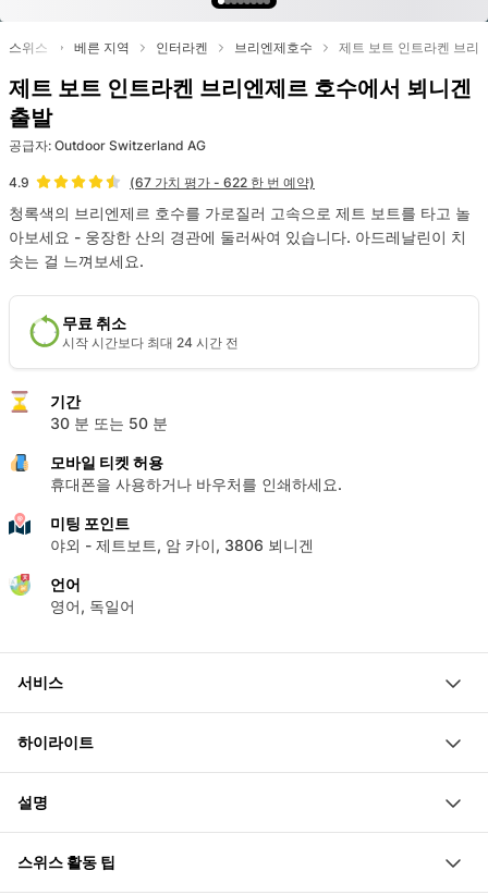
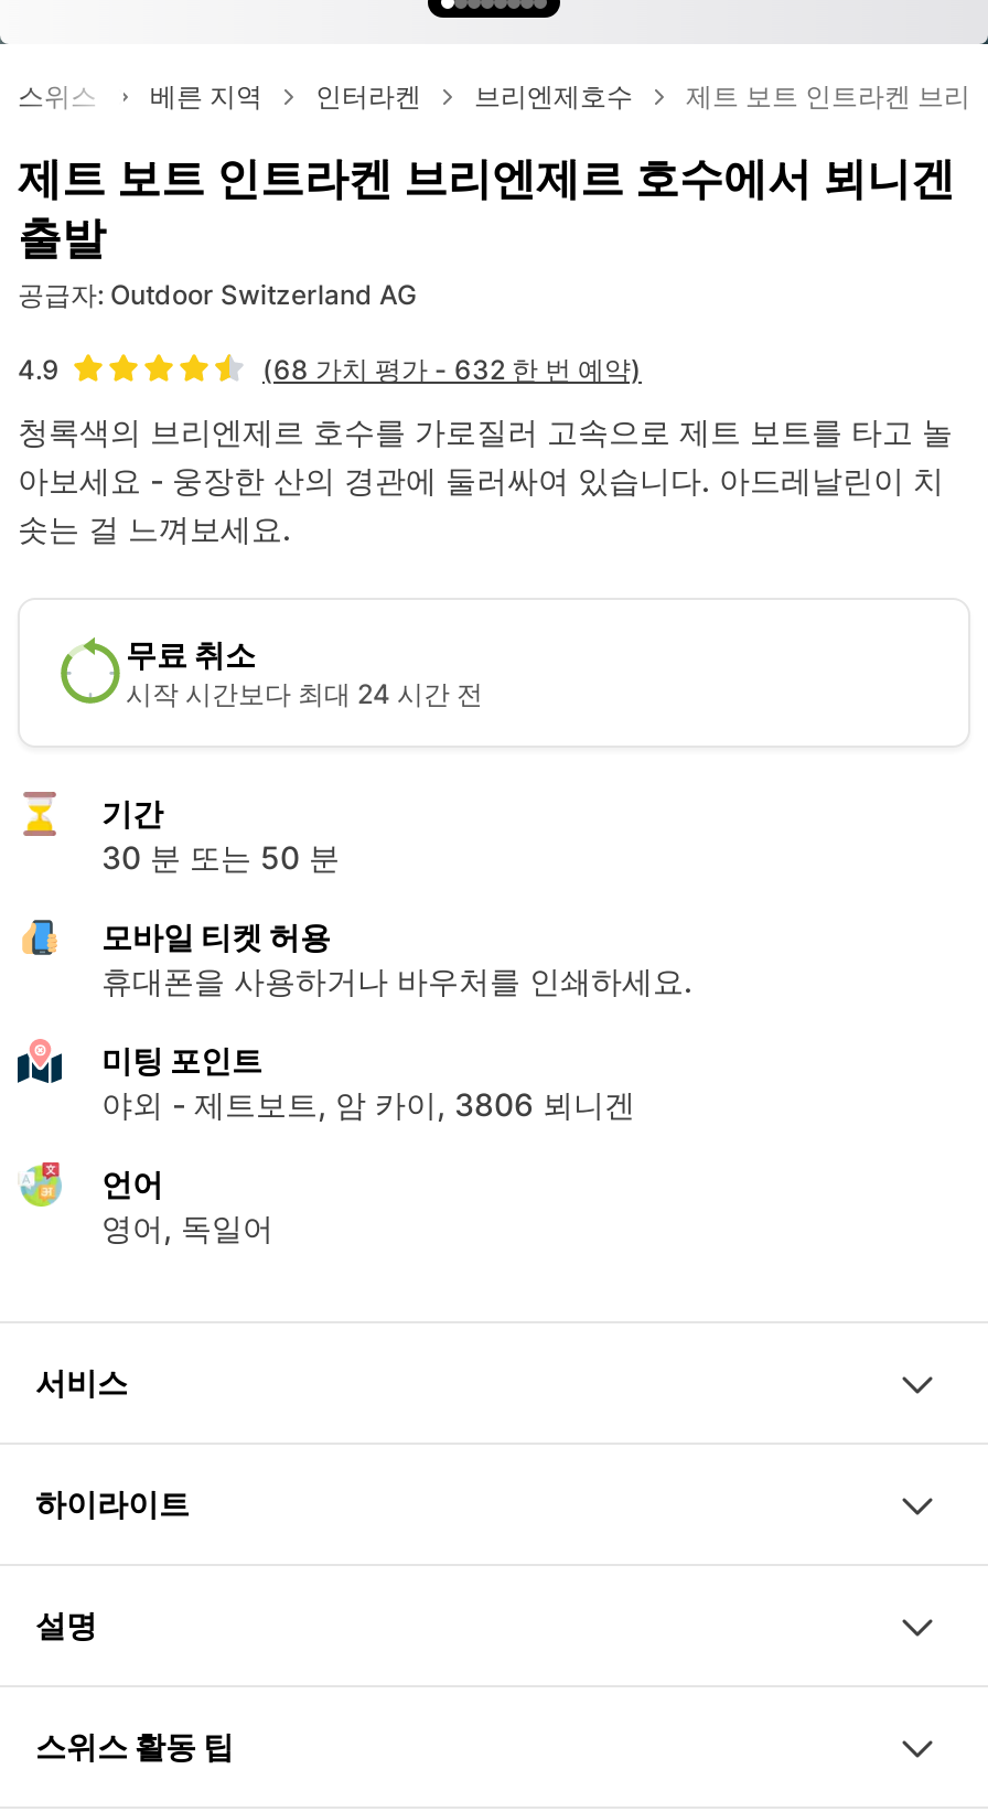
- (67 가치 평가 - 622 한 번 예약)
+ (68 가치 평가 - 632 한 번 예약)
